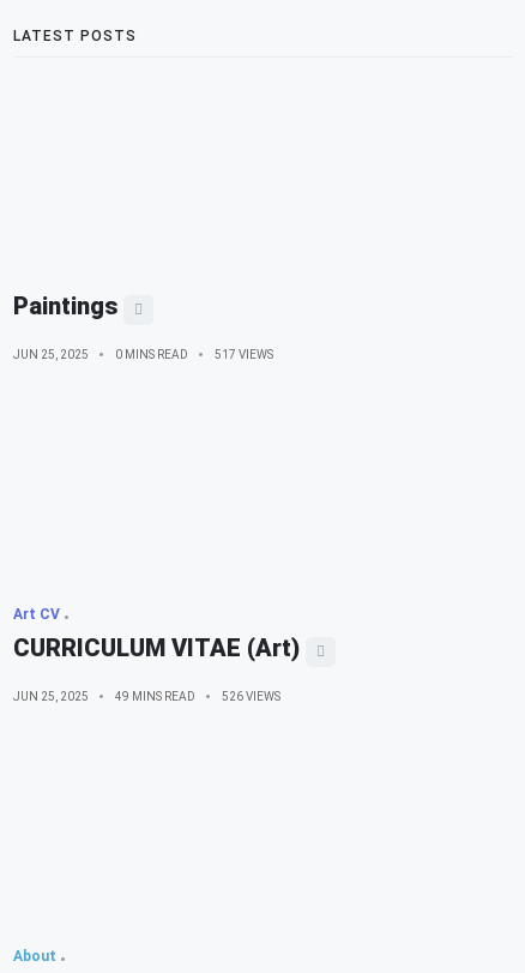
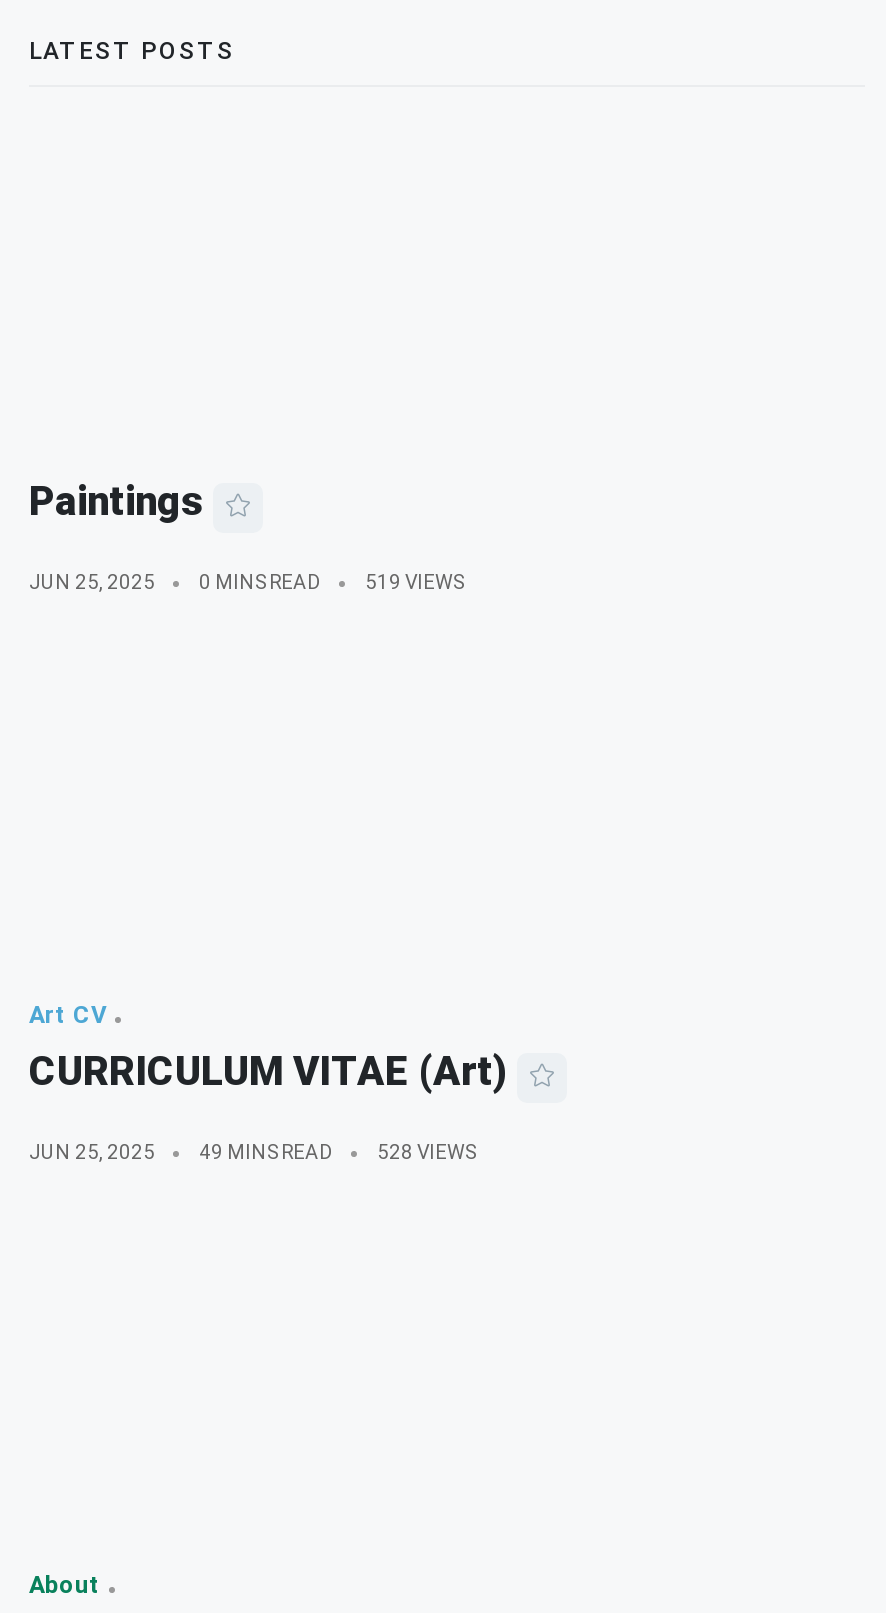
- JUN 25, 2025 0 MINS READ 517 VIEWS
+ JUN 25, 2025 0 MINS READ 519 VIEWS

- JUN 25, 2025 49 MINS READ 526 VIEWS
+ JUN 25, 2025 49 MINS READ 528 VIEWS
